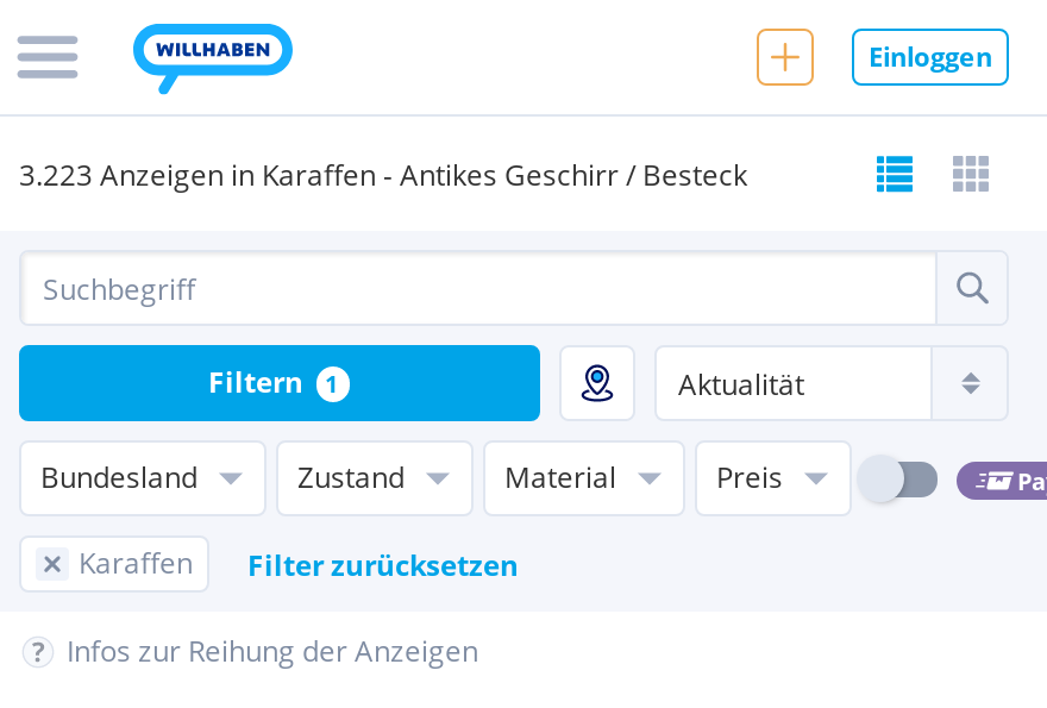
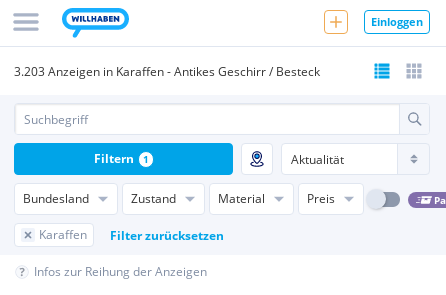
- 3.223 Anzeigen in Karaffen - Antikes Geschirr / Besteck
+ 3.203 Anzeigen in Karaffen - Antikes Geschirr / Besteck
